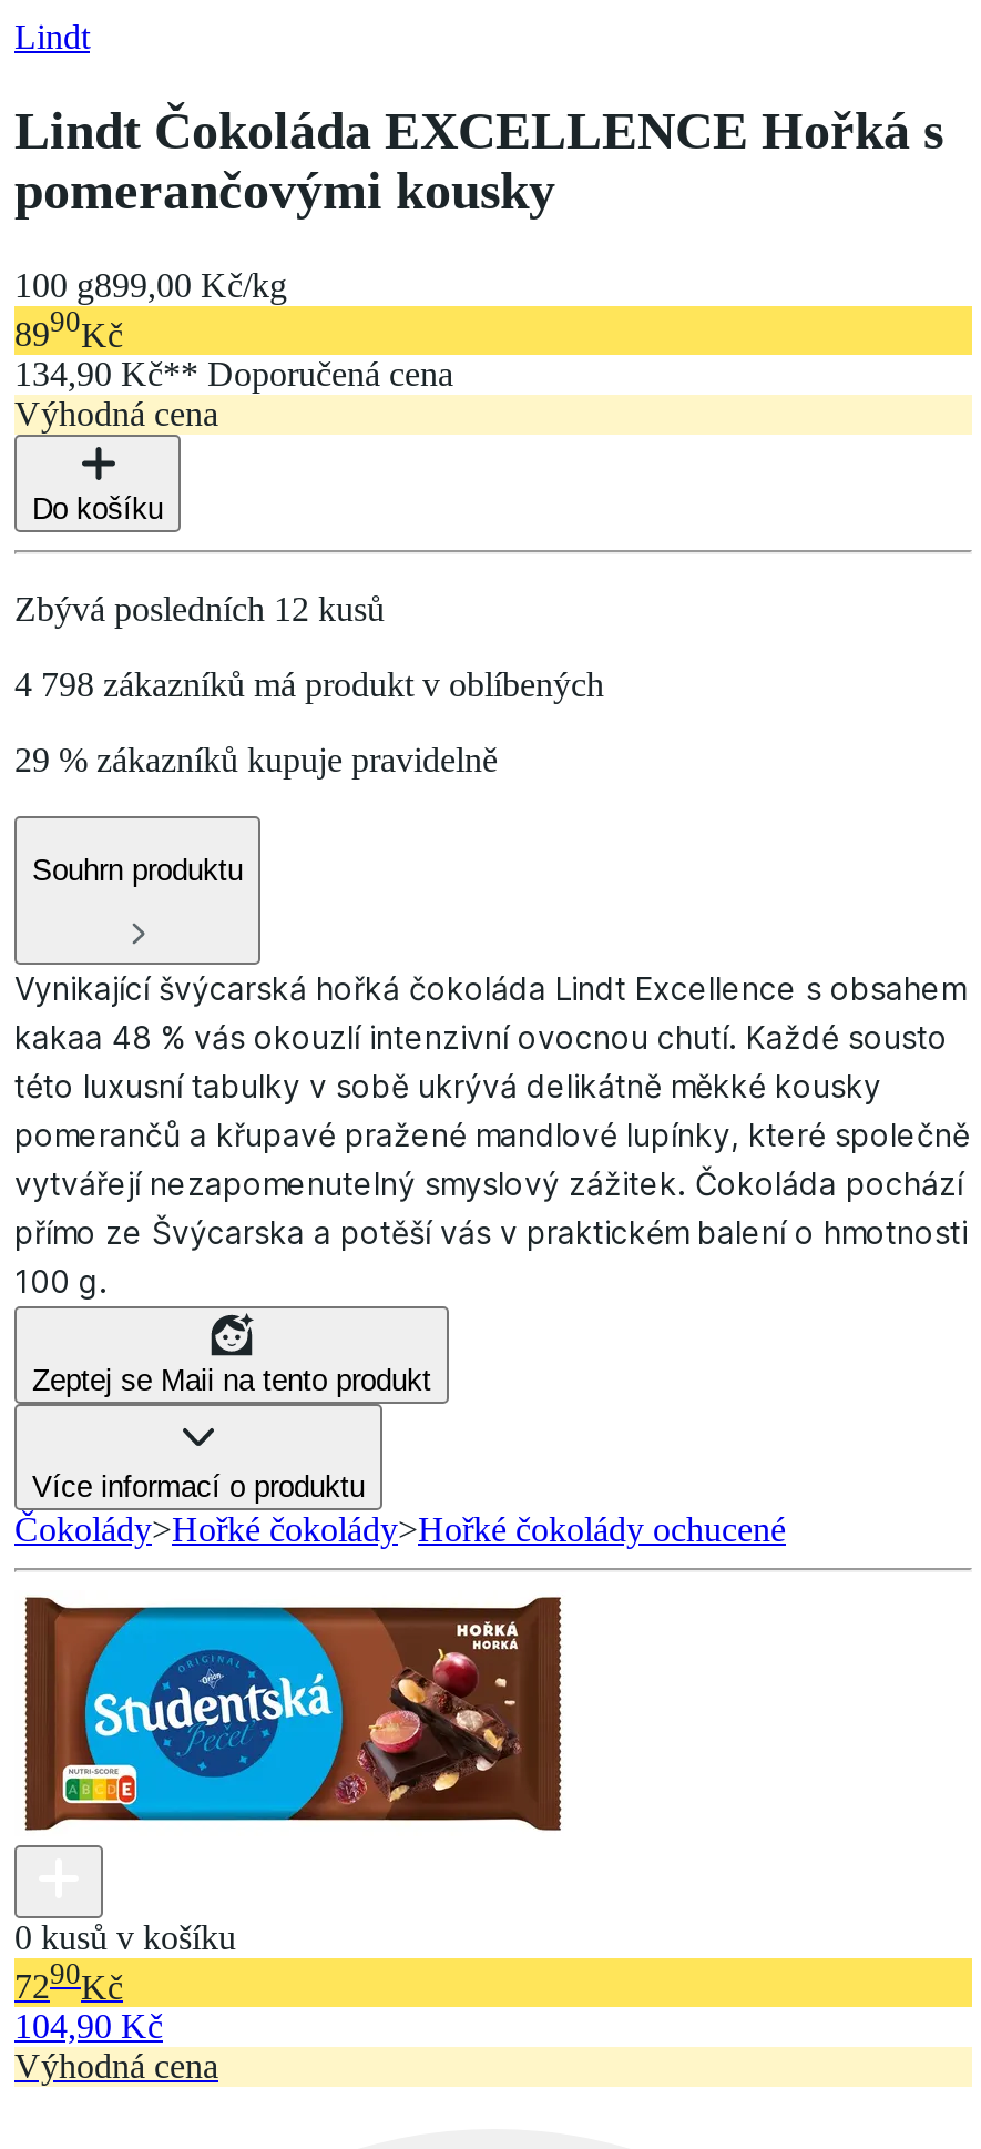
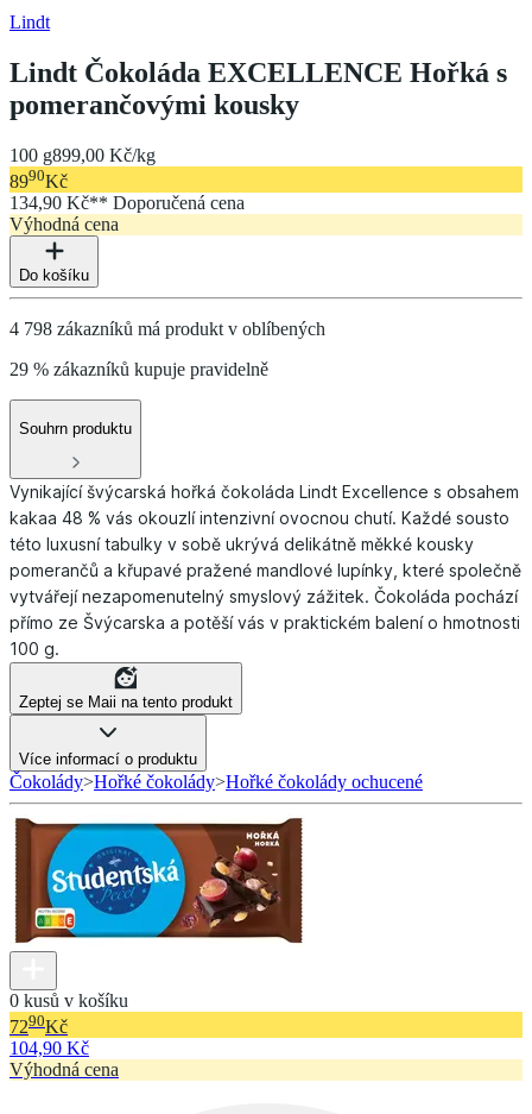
- Zbývá posledních 12 kusů
